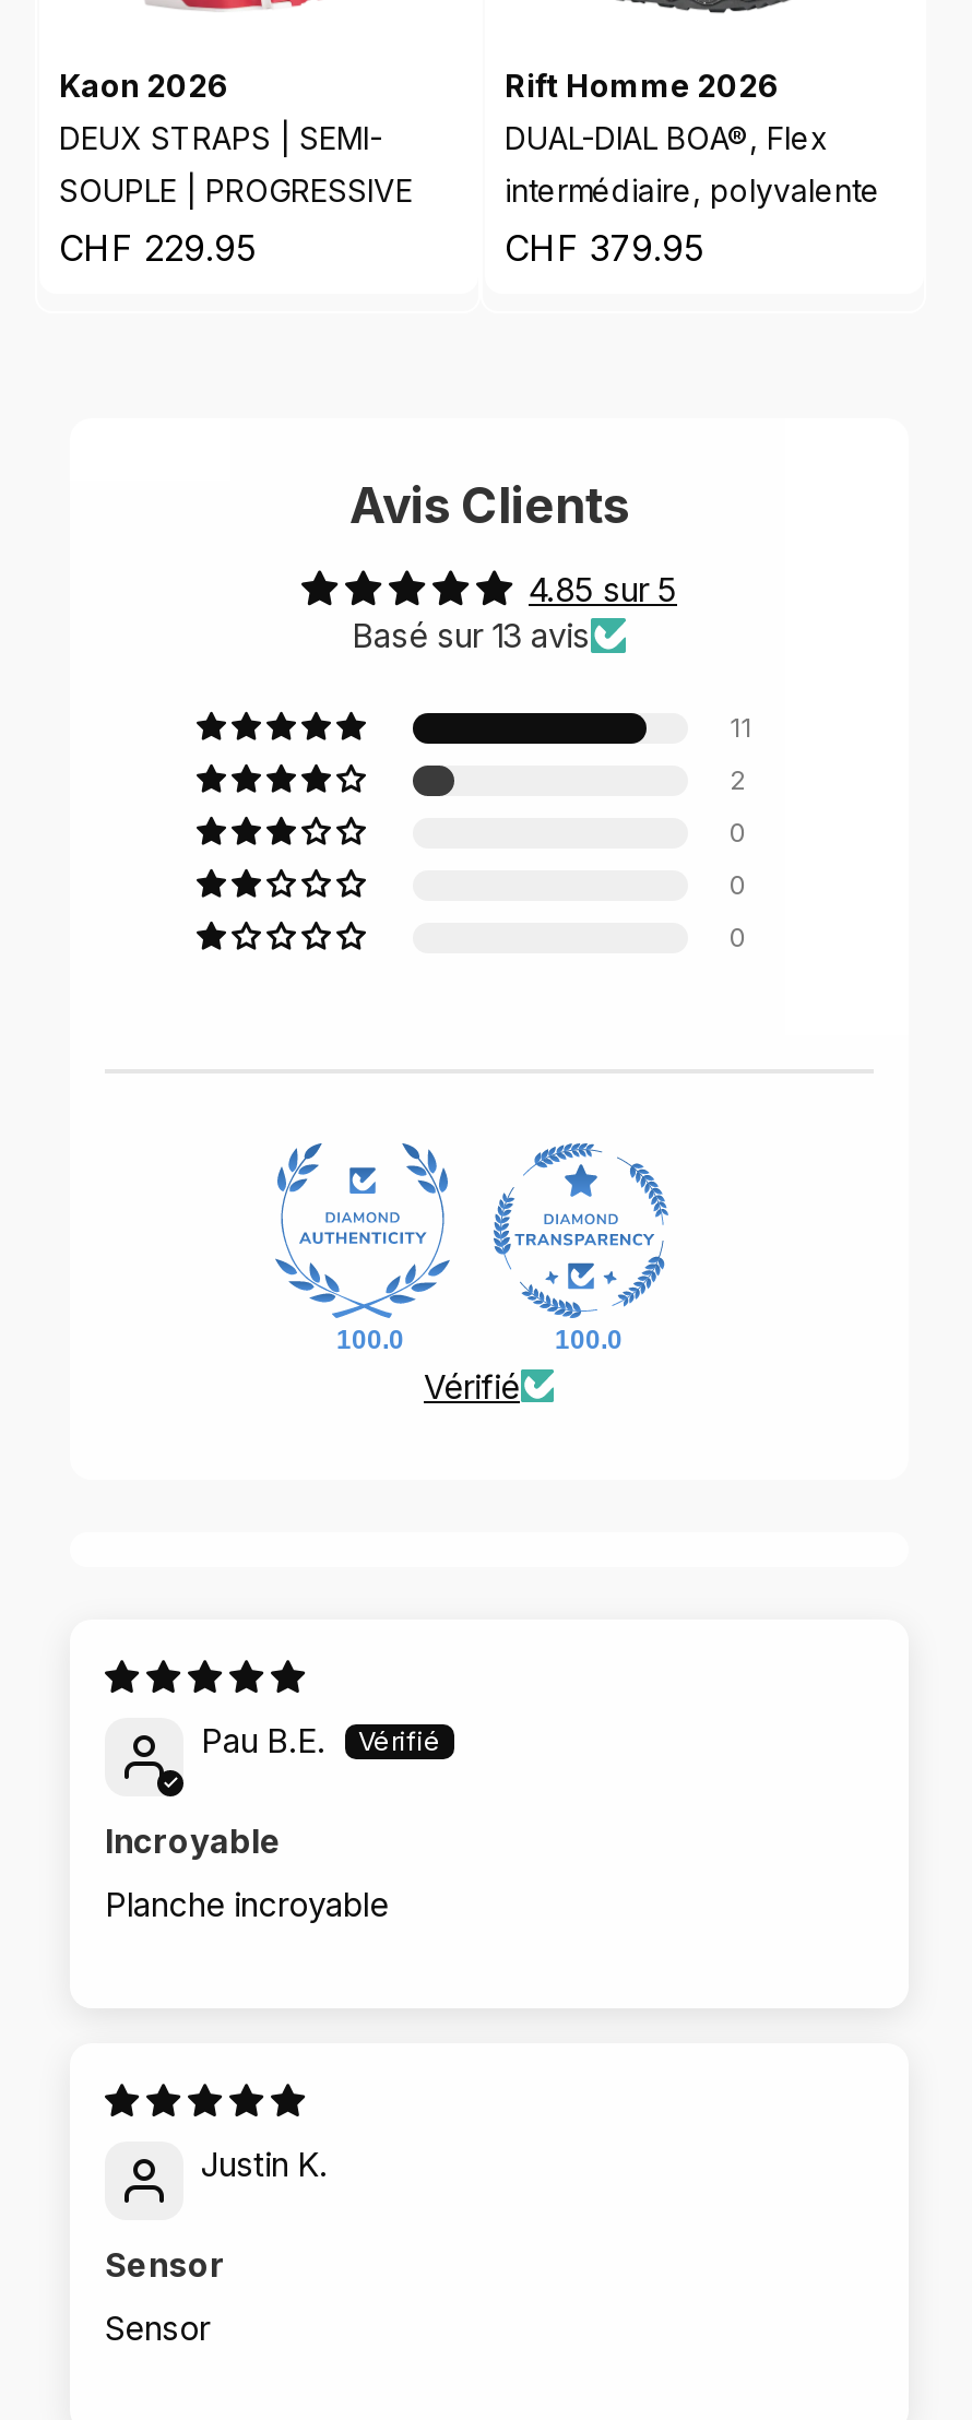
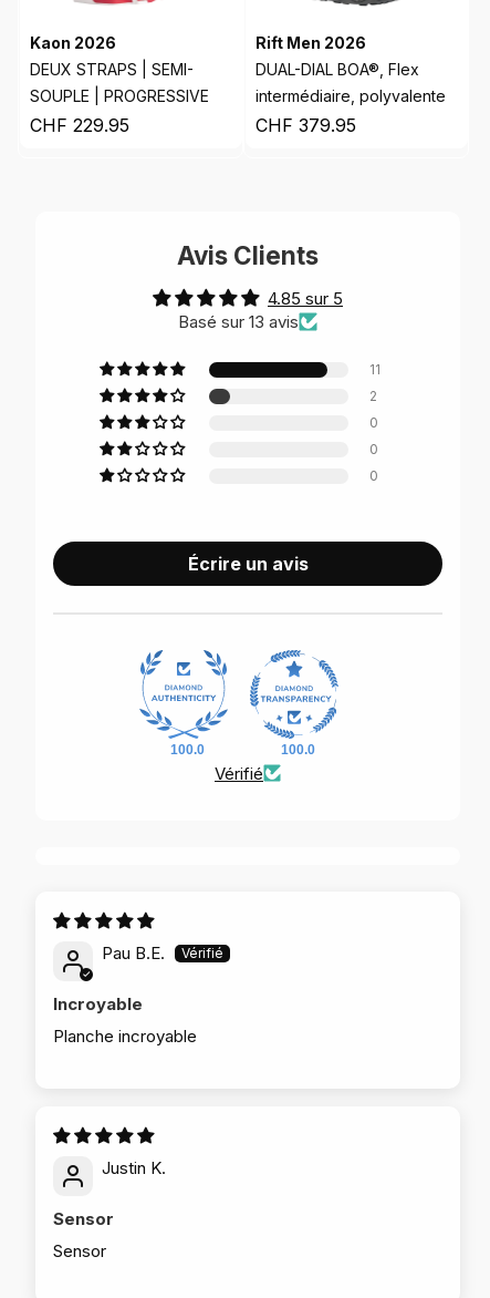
- Rift Homme 2026
+ Rift Men 2026

+ Écrire un avis
